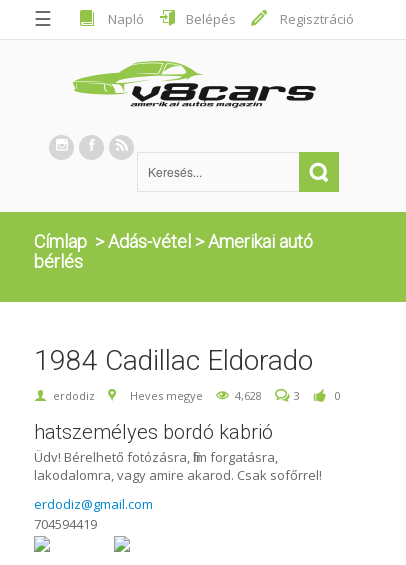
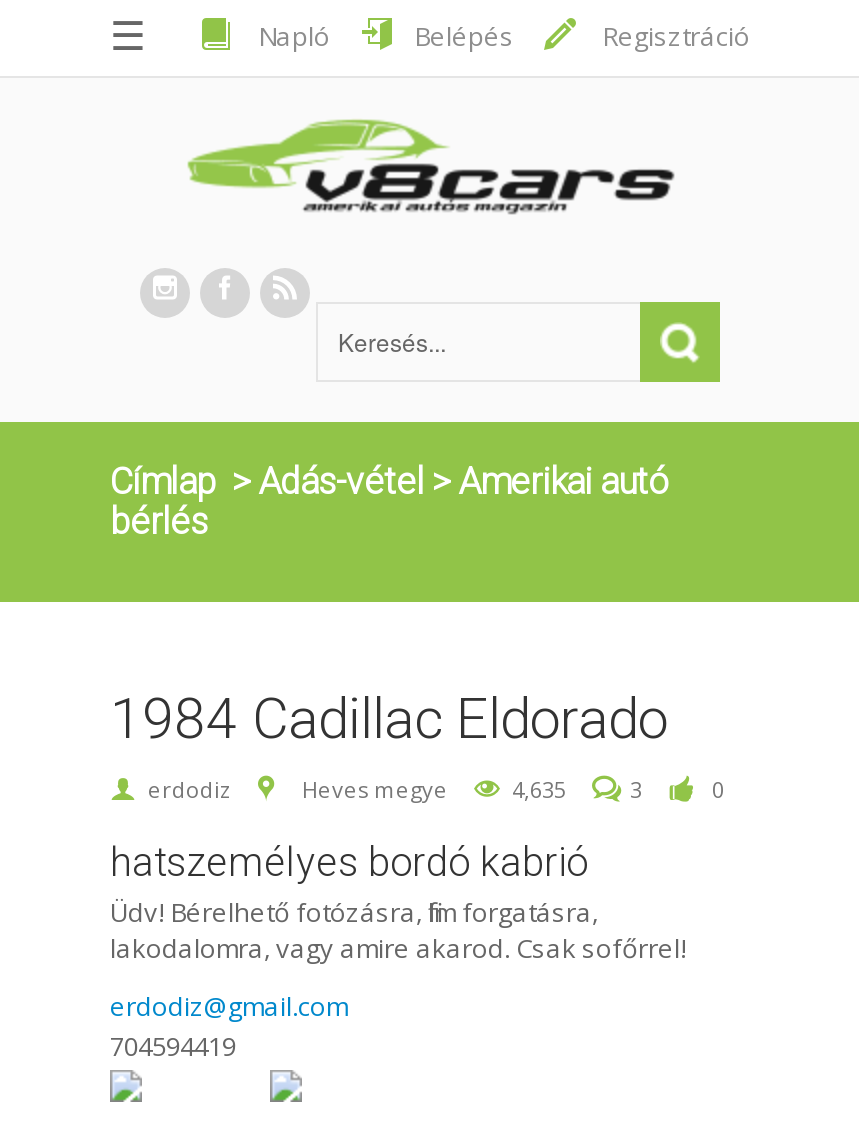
- 4,628
+ 4,635
